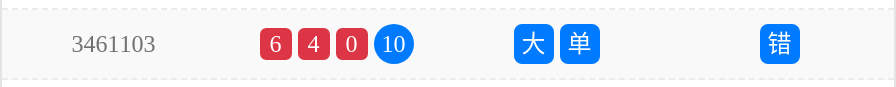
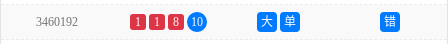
- 3461103
+ 3460192

- 6
+ 1

- 4
+ 1

- 0
+ 8
